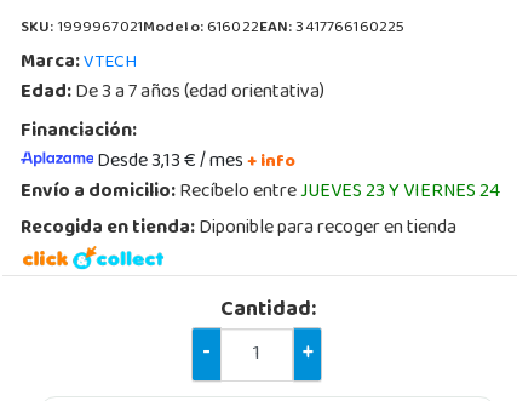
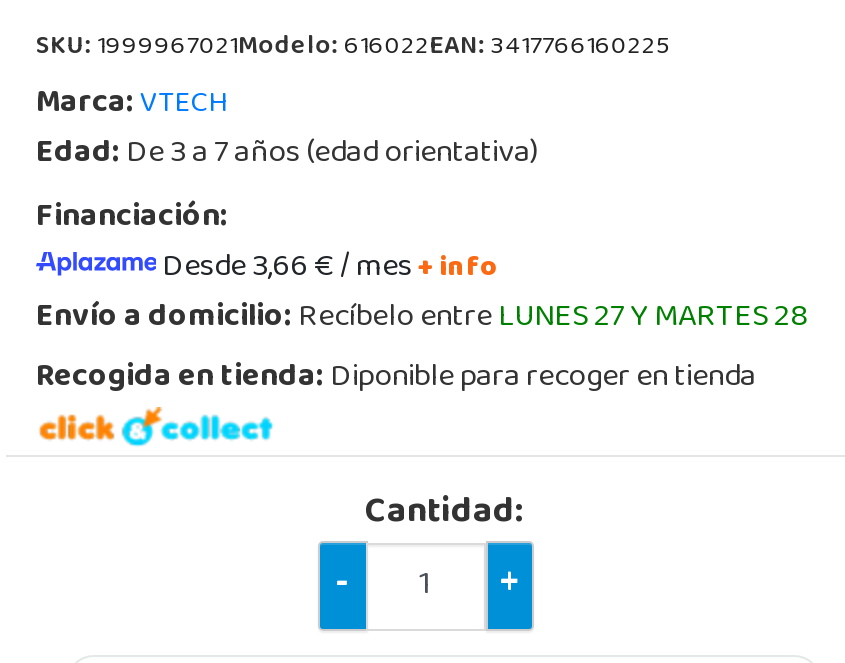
- Desde 3,13 € / mes+ info
+ Desde 3,66 € / mes+ info

- Envío a domicilio: Recíbelo entreJUEVES 23 Y VIERNES 24
+ Envío a domicilio: Recíbelo entreLUNES 27 Y MARTES 28
